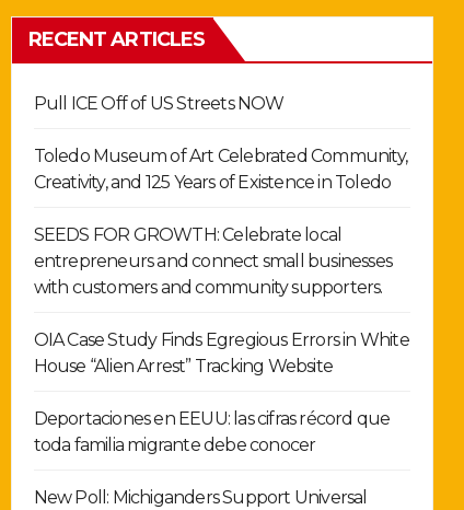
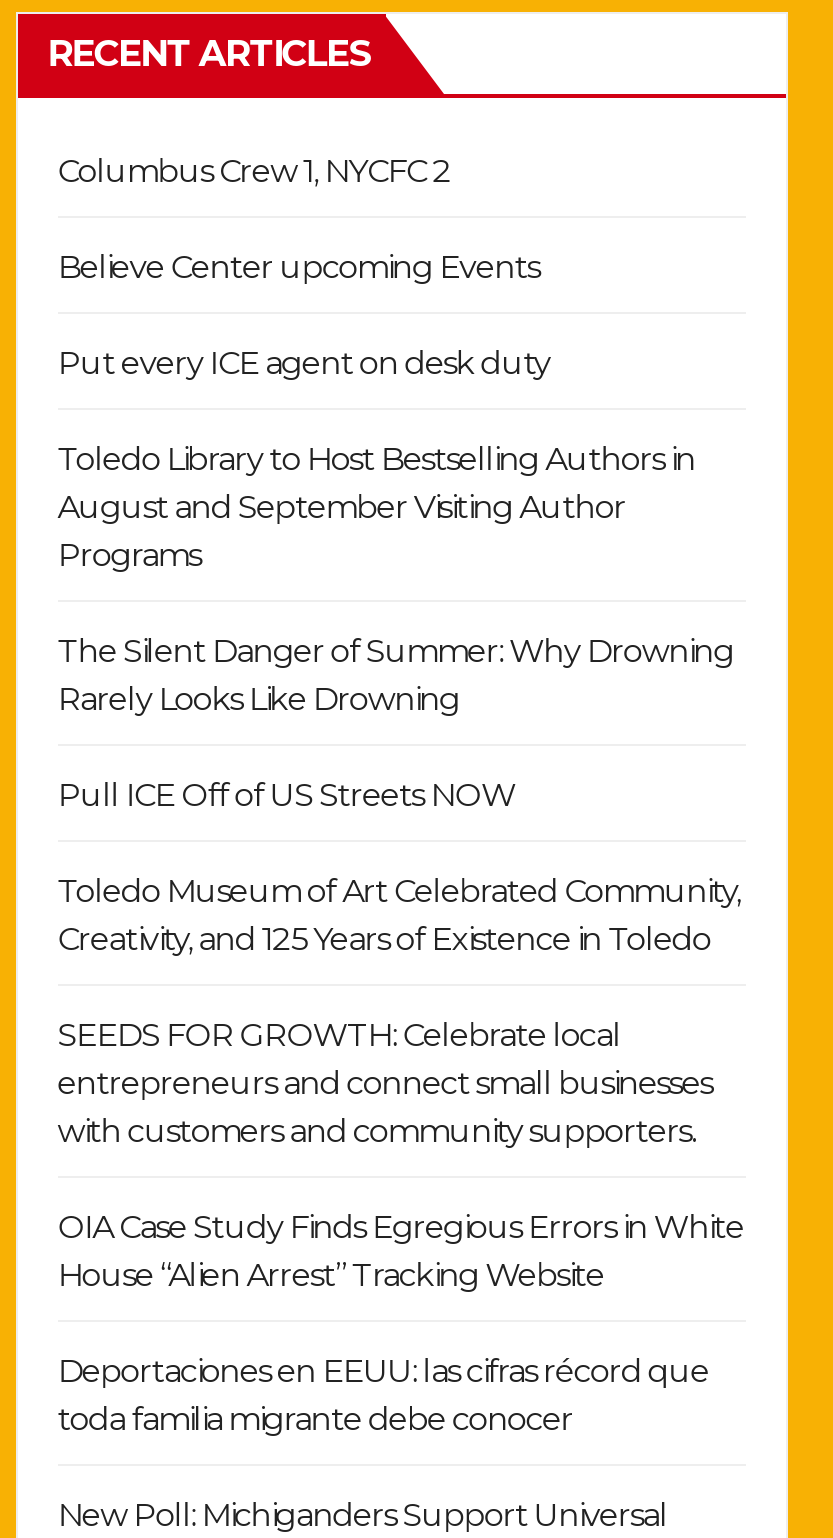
+ Columbus Crew 1, NYCFC 2
+ Believe Center upcoming Events
+ Put every ICE agent on desk duty
+ Toledo Library to Host Bestselling Authors in
+ August and September Visiting Author
+ Programs
+ The Silent Danger of Summer: Why Drowning
+ Rarely Looks Like Drowning
